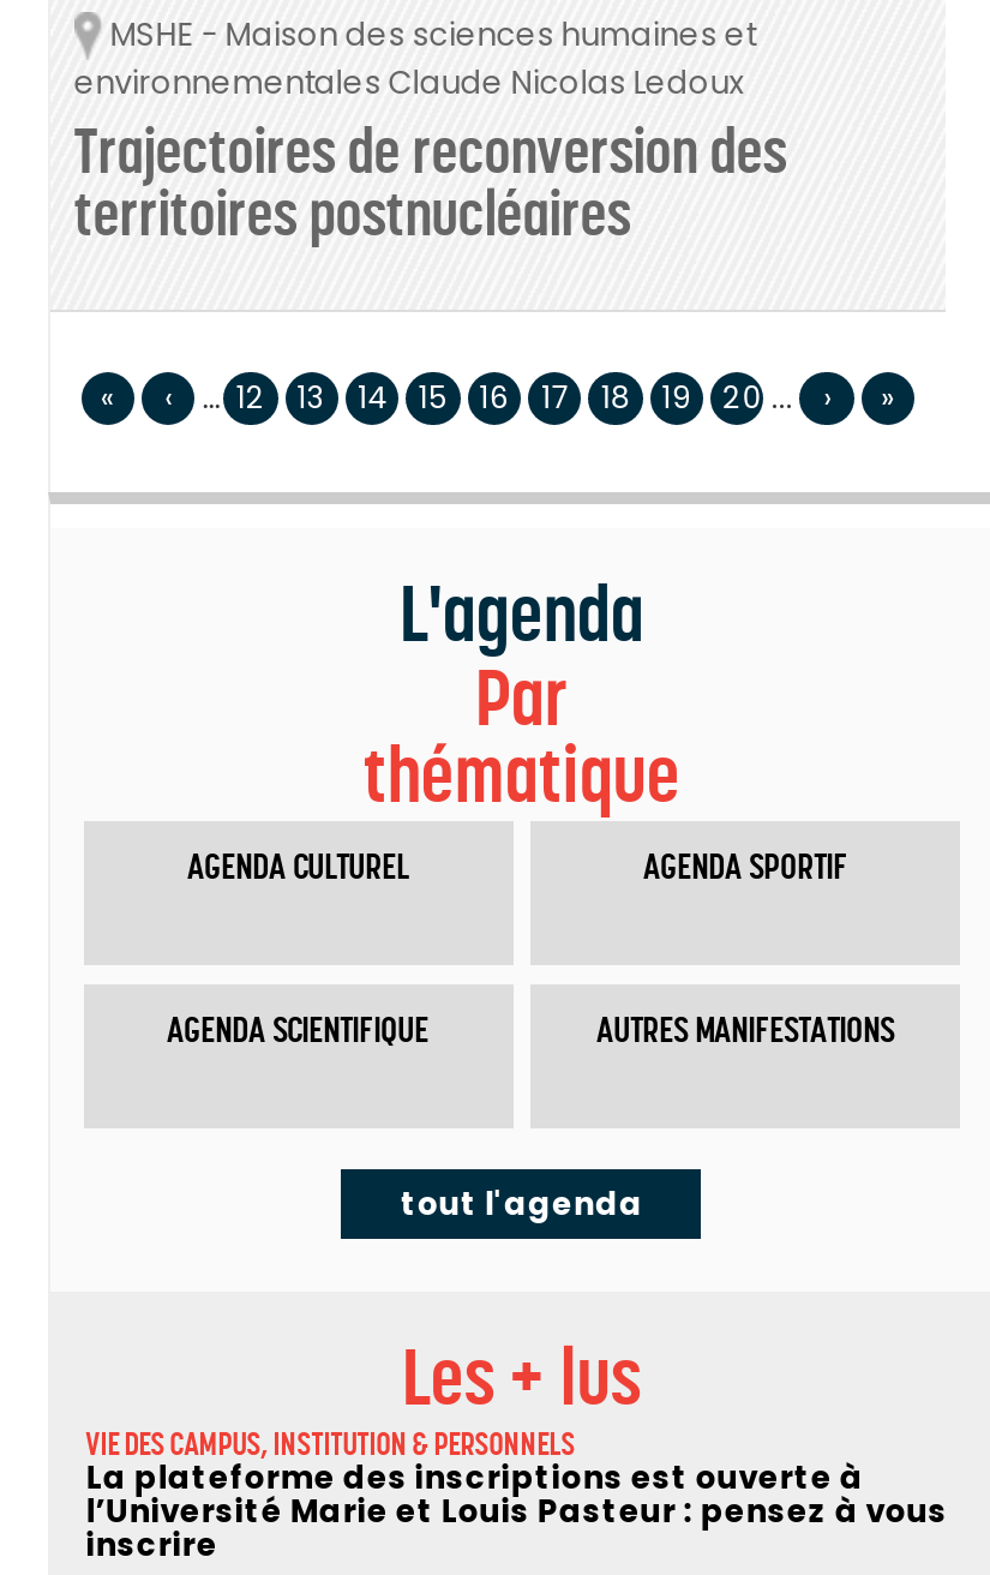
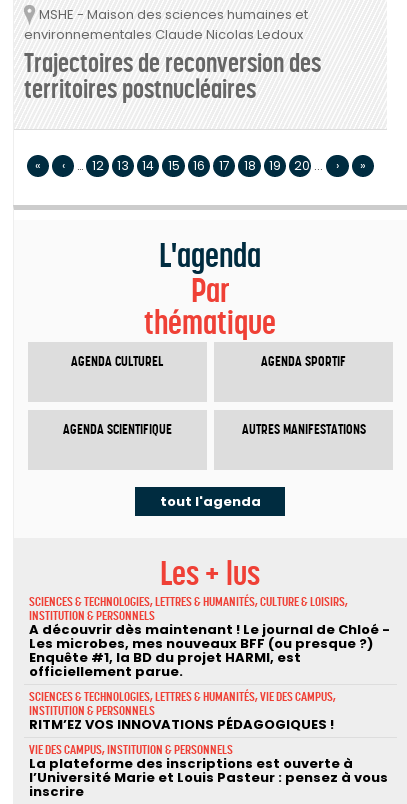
+ SCIENCES & TECHNOLOGIES, LETTRES & HUMANITÉS, CULTURE & LOISIRS,
+ INSTITUTION & PERSONNELS
+ A découvrir dès maintenant ! Le journal de Chloé -
+ Les microbes, mes nouveaux BFF (ou presque ?)
+ Enquête #1, la BD du projet HARMI, est
+ officiellement parue.
+ SCIENCES & TECHNOLOGIES, LETTRES & HUMANITÉS, VIE DES CAMPUS,
+ INSTITUTION & PERSONNELS
+ RITM’EZ VOS INNOVATIONS PÉDAGOGIQUES !
